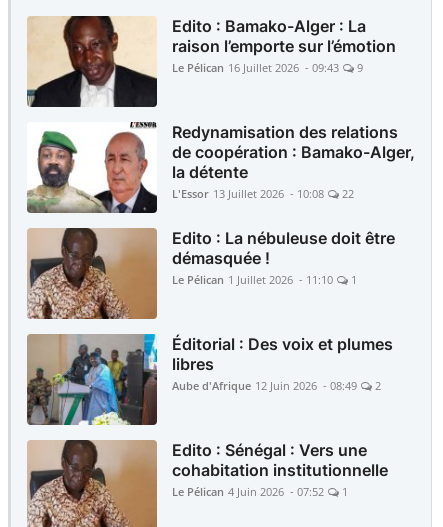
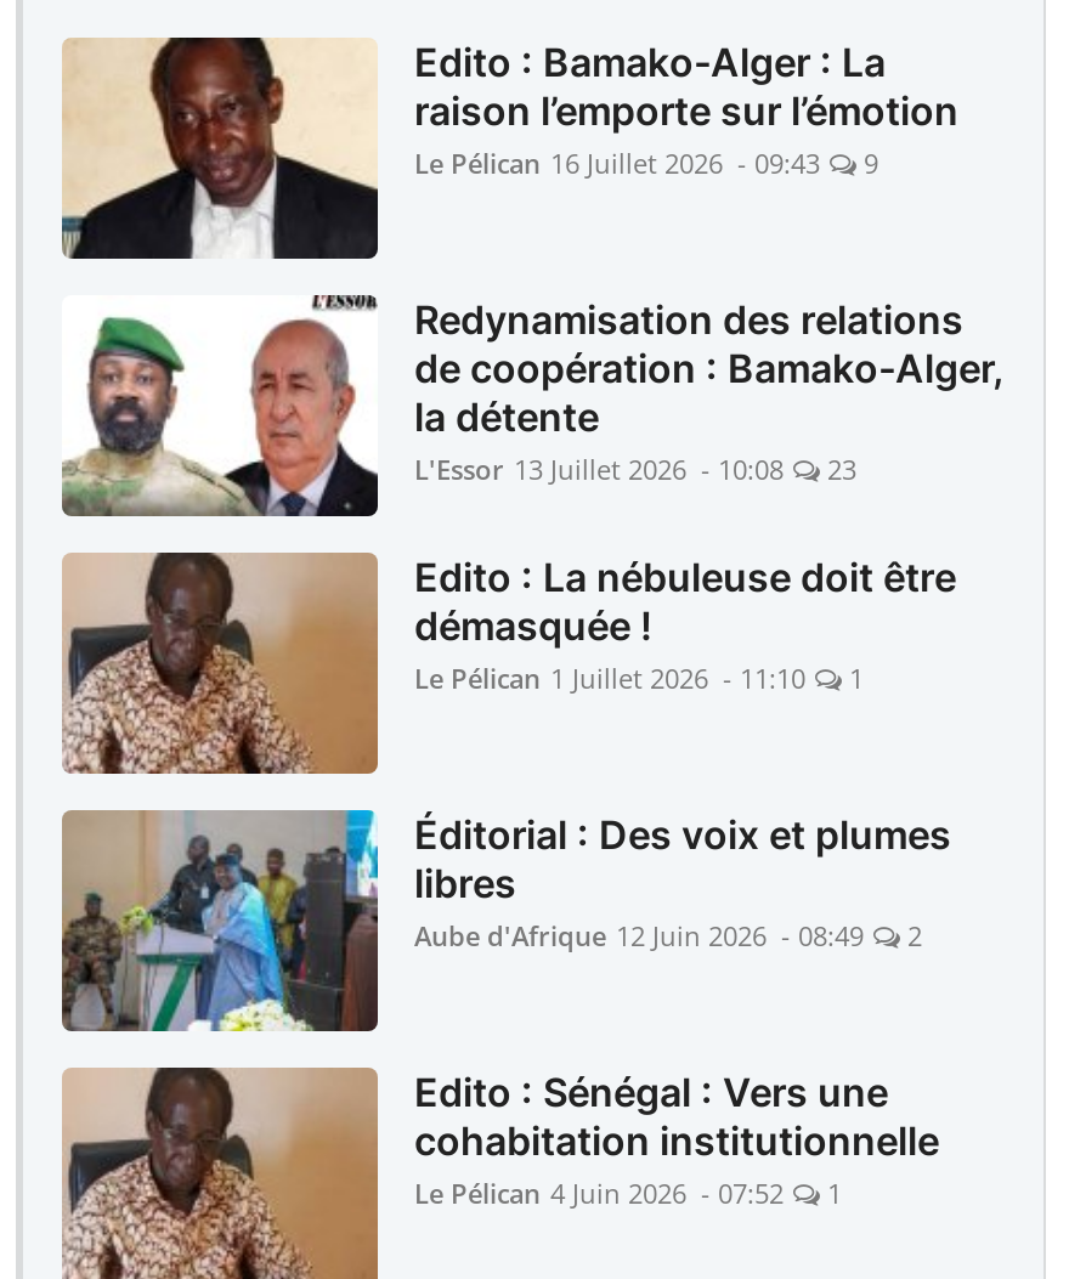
- L'Essor 13 Juillet 2026 - 10:08 22
+ L'Essor 13 Juillet 2026 - 10:08 23
